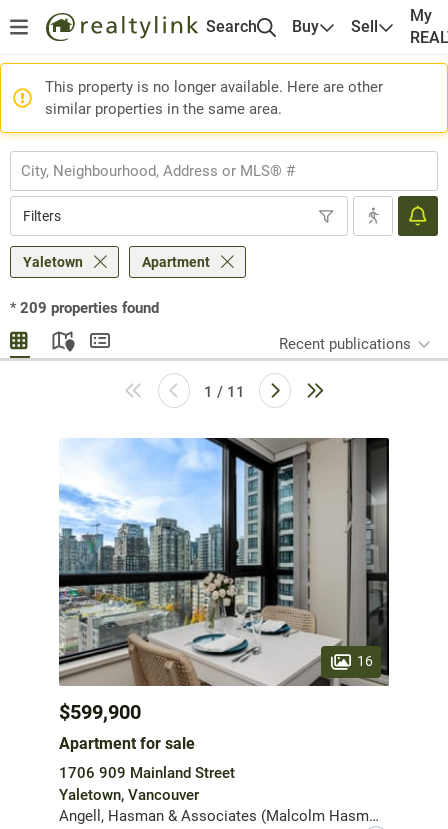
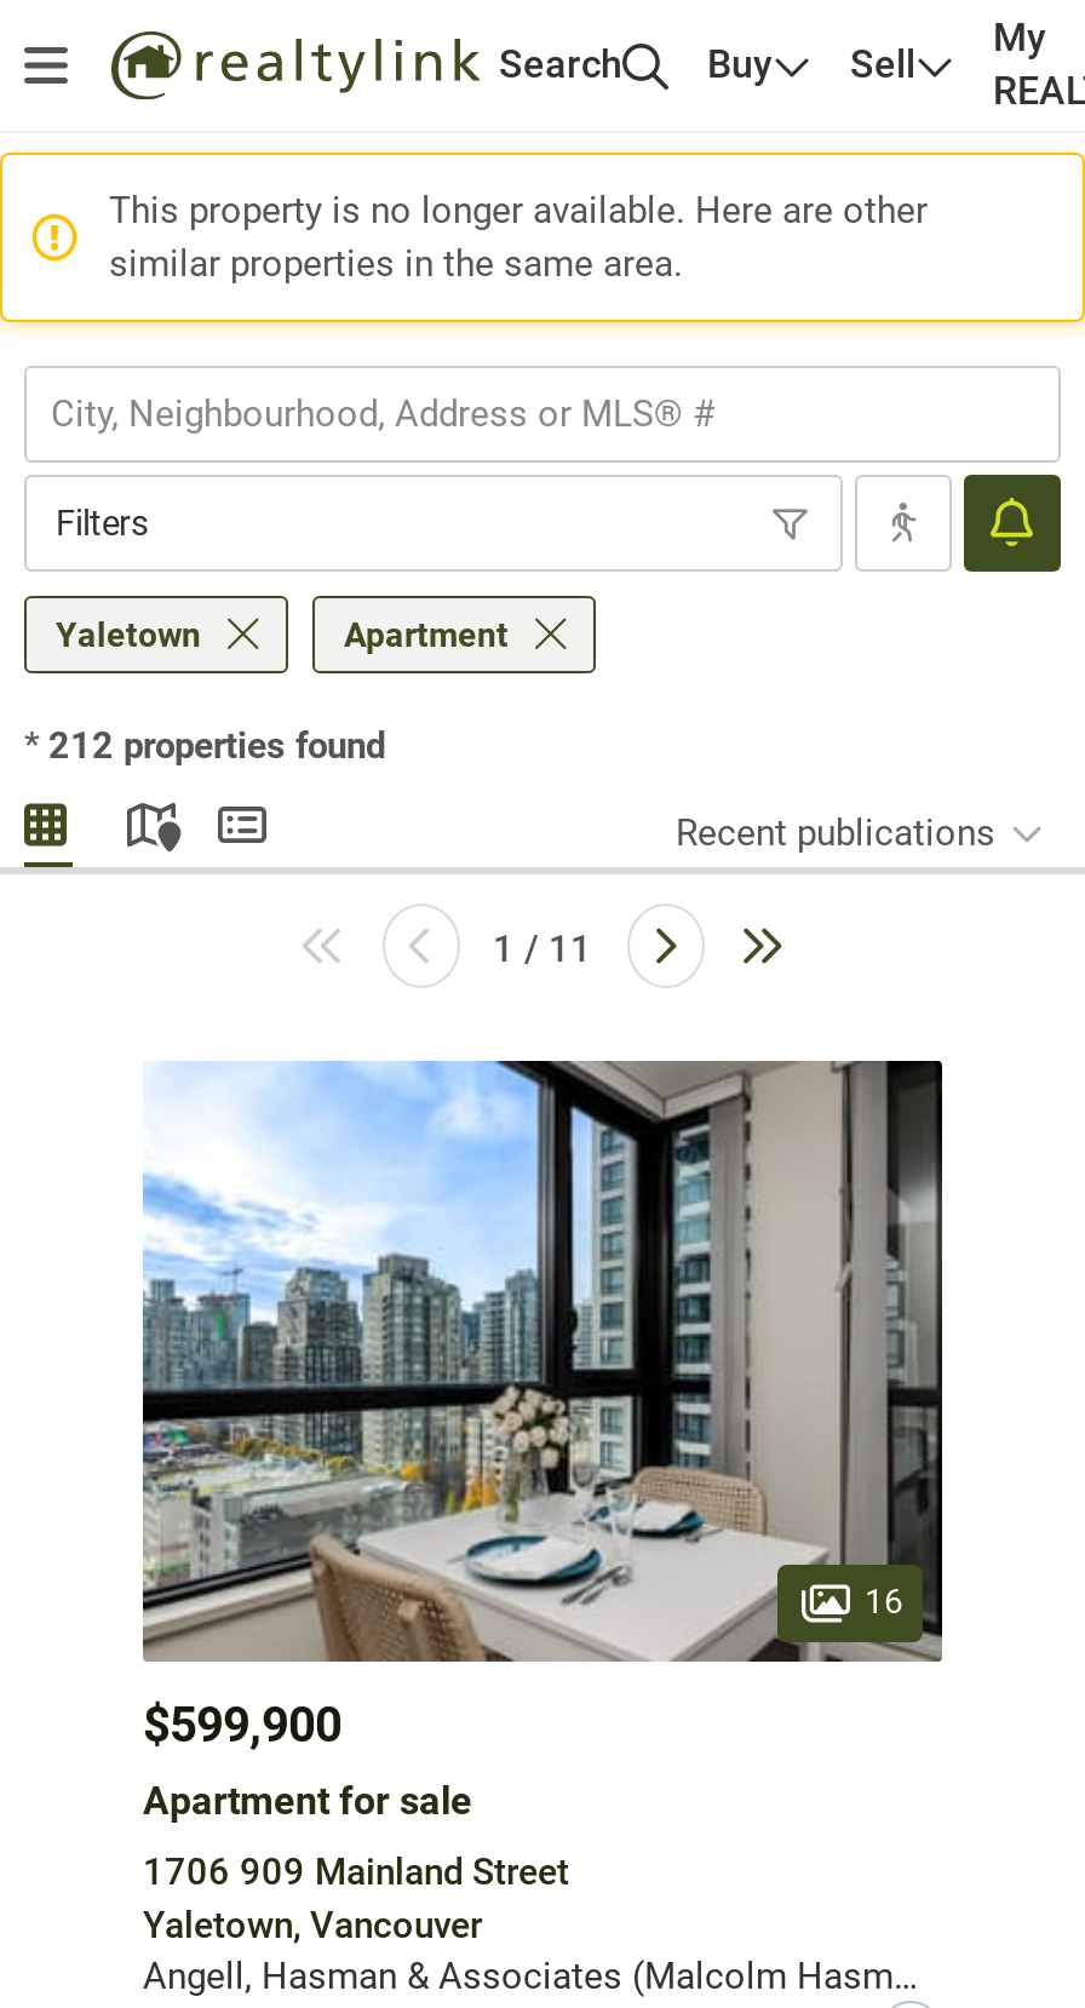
- * 209 properties found
+ * 212 properties found
